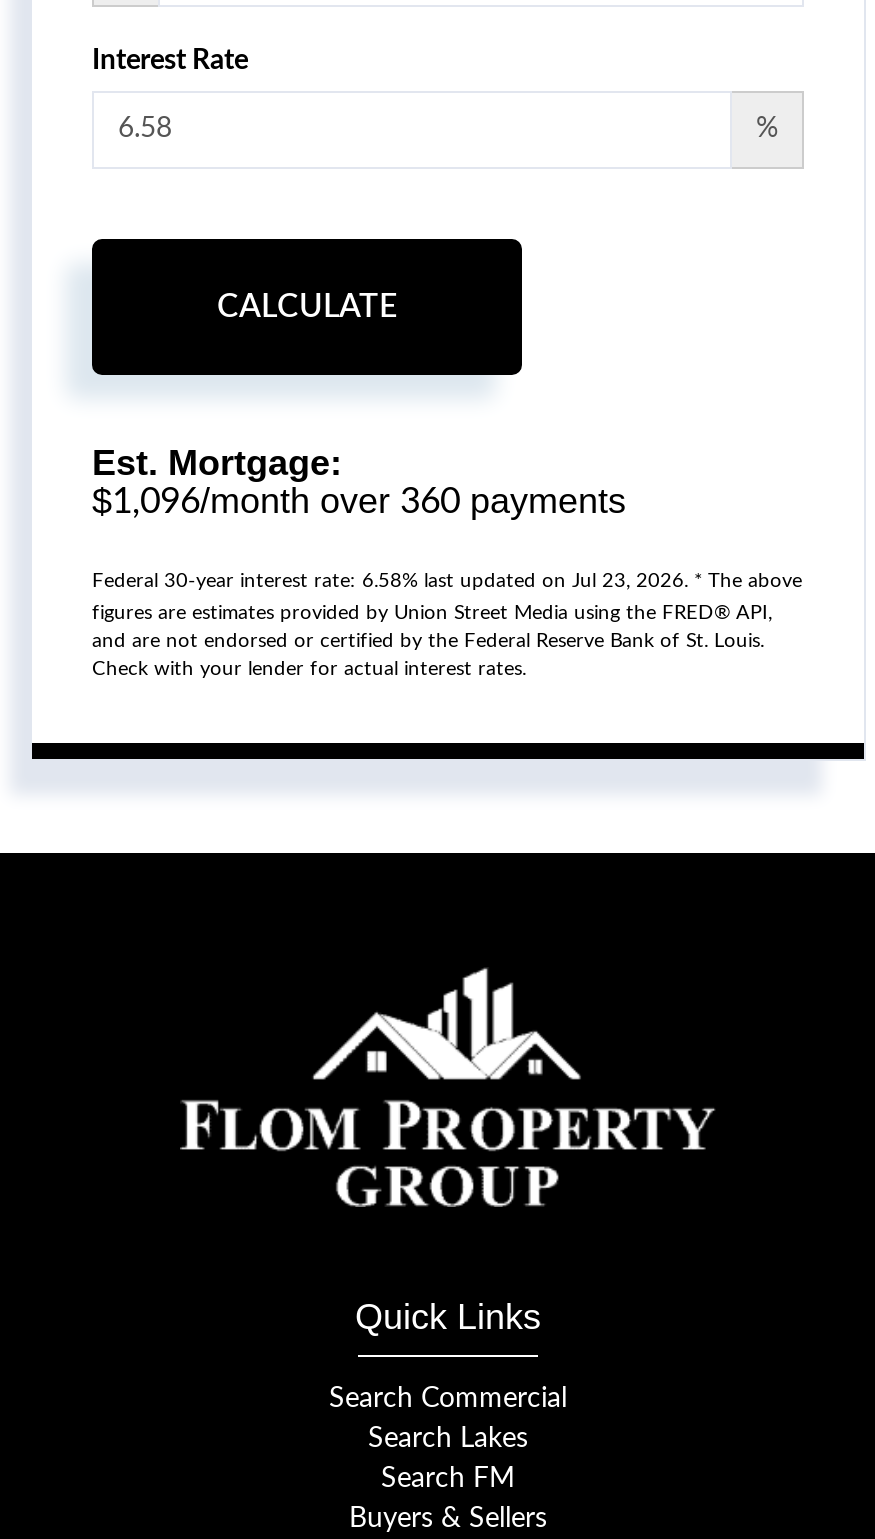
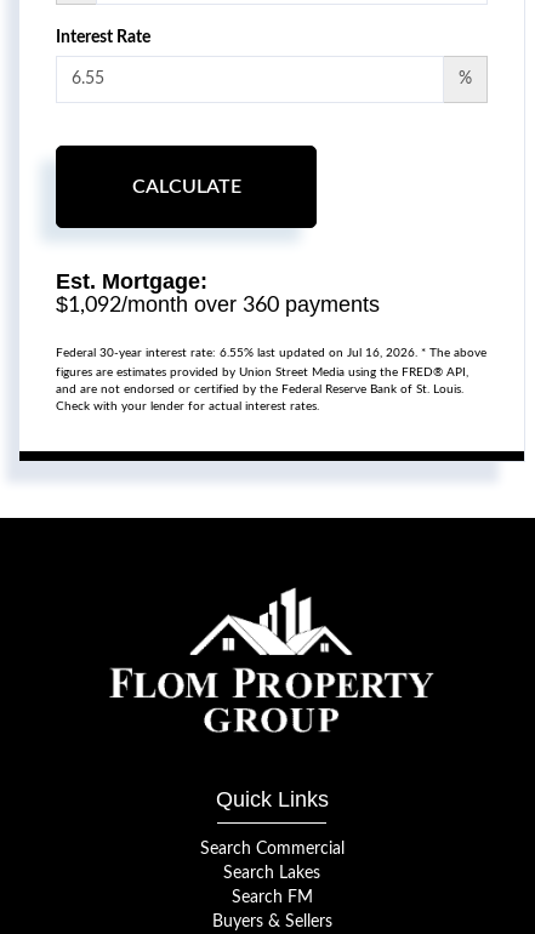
- $1,096/month over 360 payments
+ $1,092/month over 360 payments

- Federal 30-year interest rate: 6.58% last updated on Jul 23, 2026. * The above
+ Federal 30-year interest rate: 6.55% last updated on Jul 16, 2026. * The above
